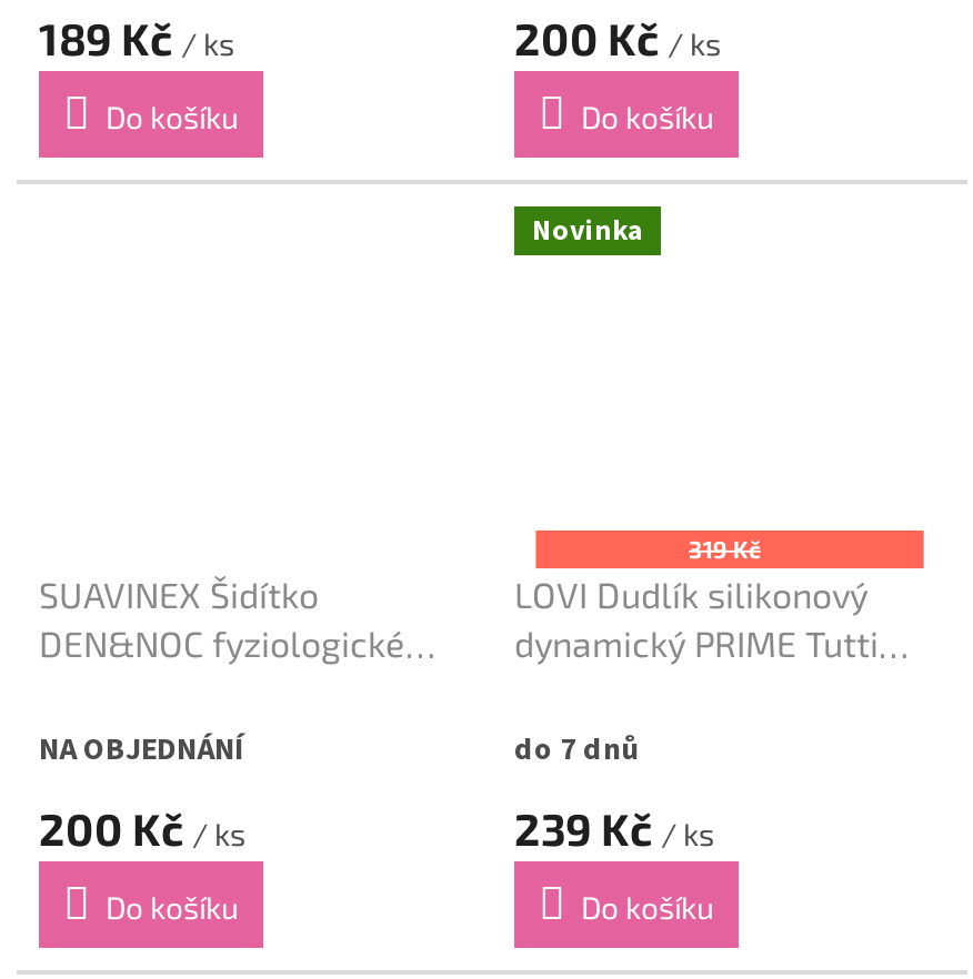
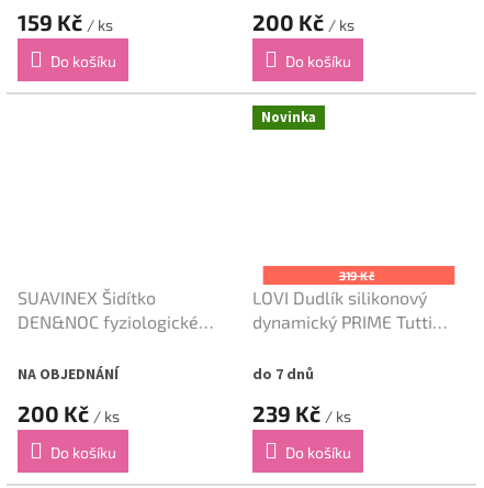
- 189 Kč / ks
+ 159 Kč / ks
